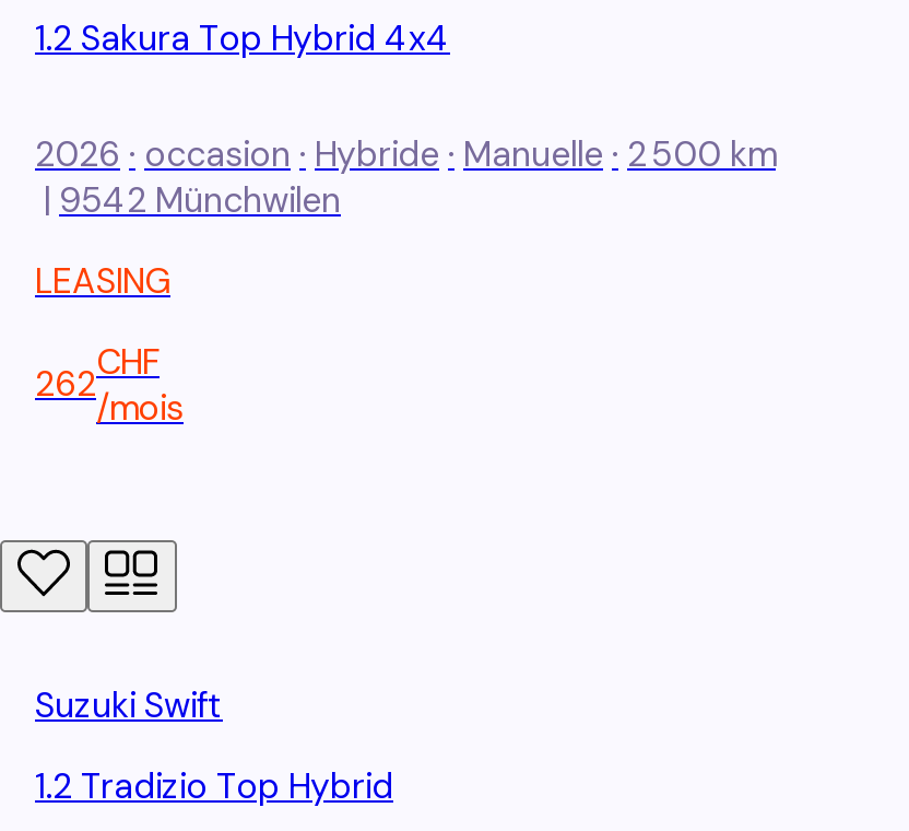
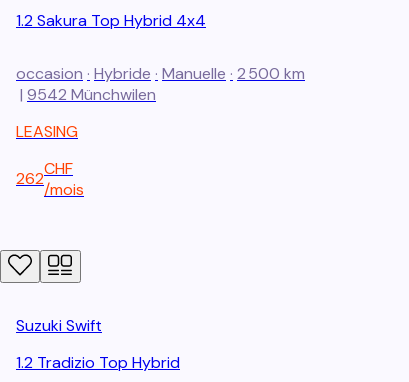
- 2026 · occasion · Hybride · Manuelle · 2 500 km
+ occasion · Hybride · Manuelle · 2 500 km
